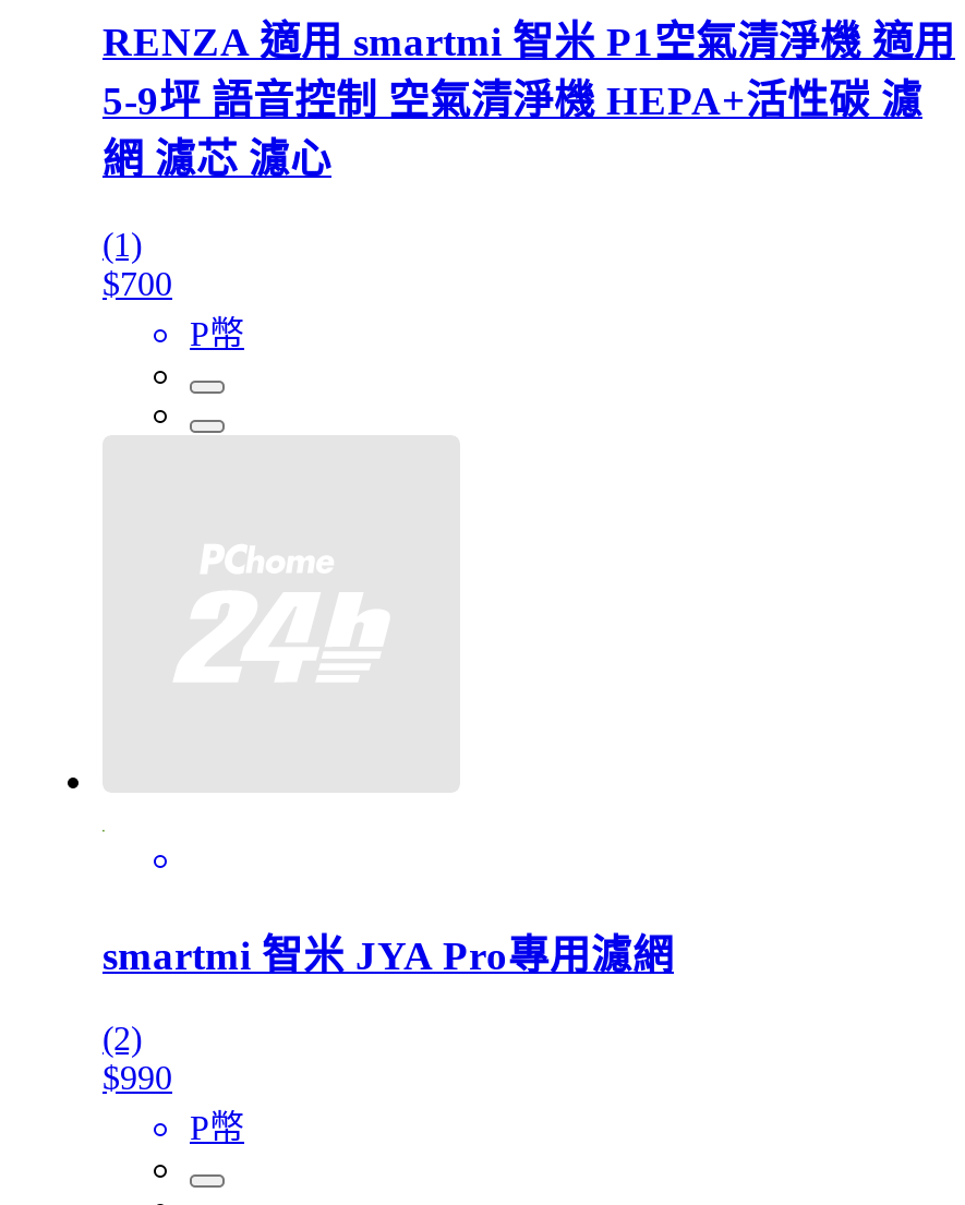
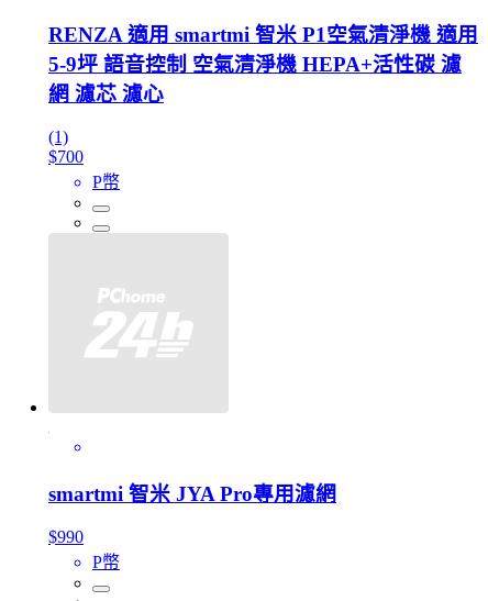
- (2)
